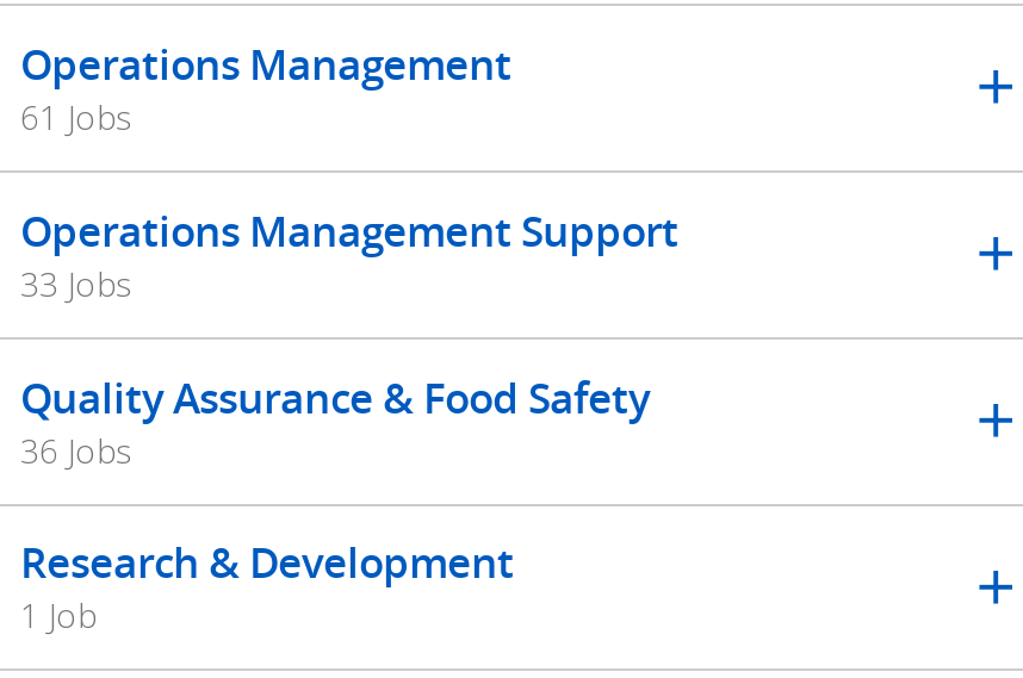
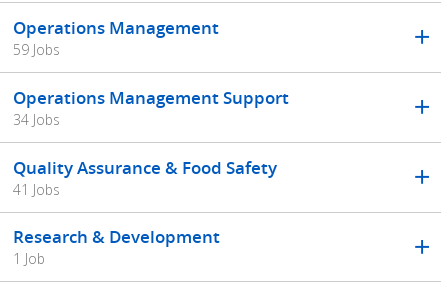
- 61 Jobs
+ 59 Jobs

- 33 Jobs
+ 34 Jobs

- 36 Jobs
+ 41 Jobs
